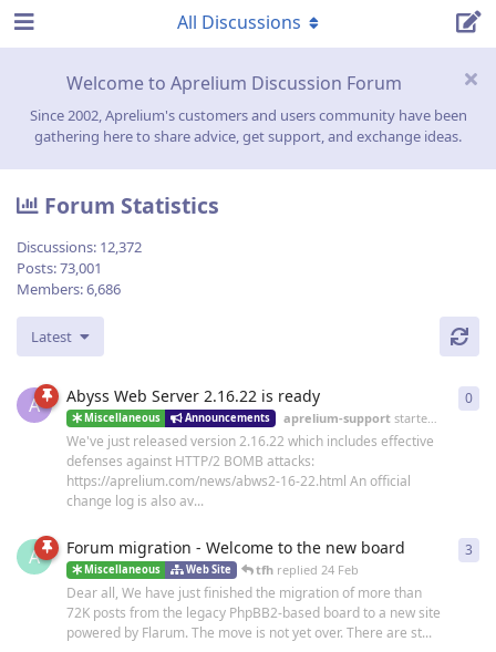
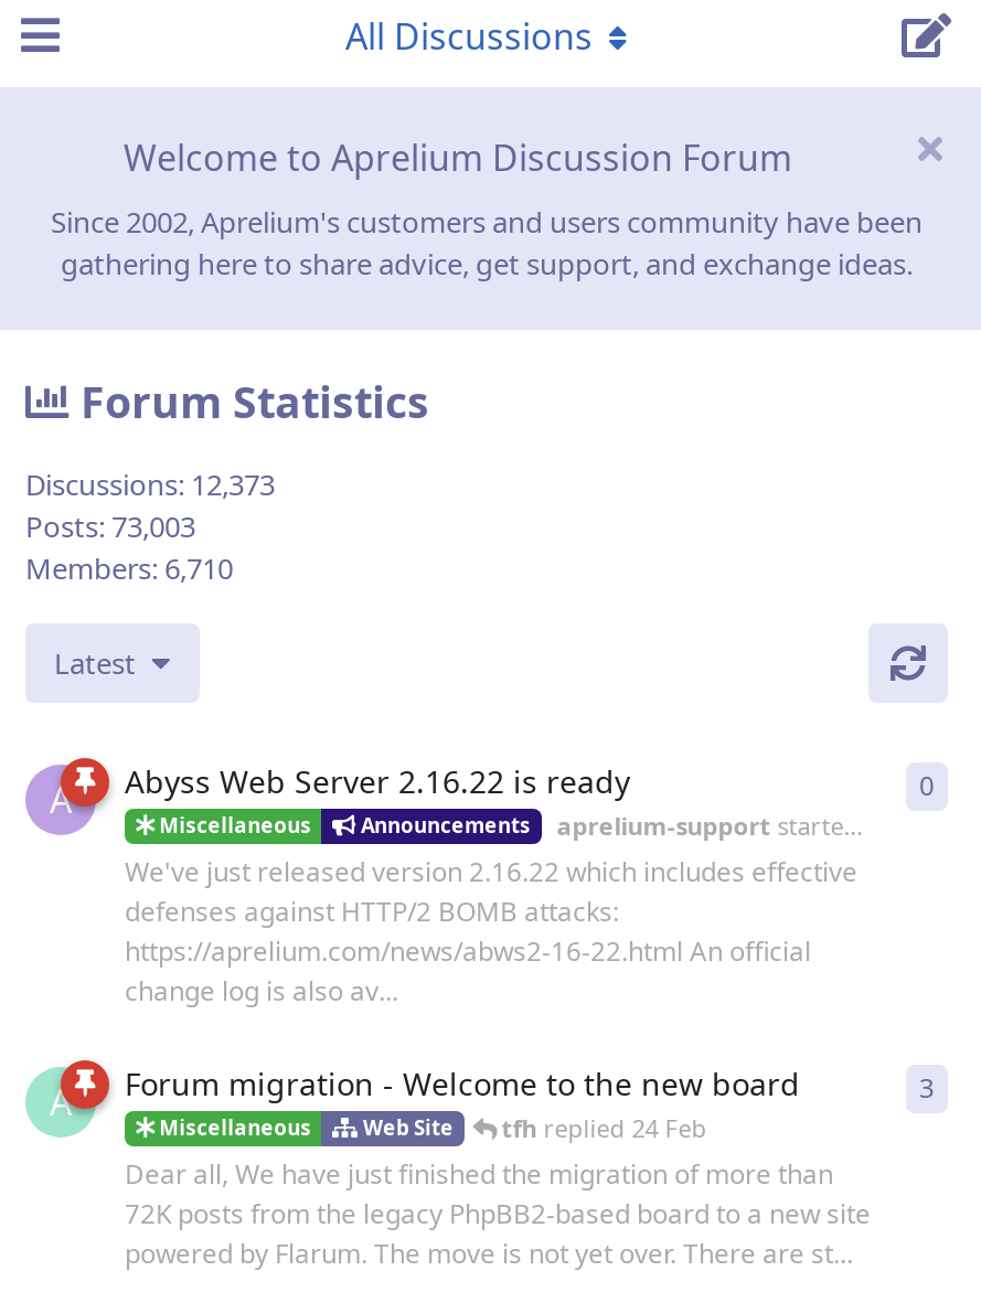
- Discussions: 12,372
+ Discussions: 12,373

- Posts: 73,001
+ Posts: 73,003

- Members: 6,686
+ Members: 6,710
